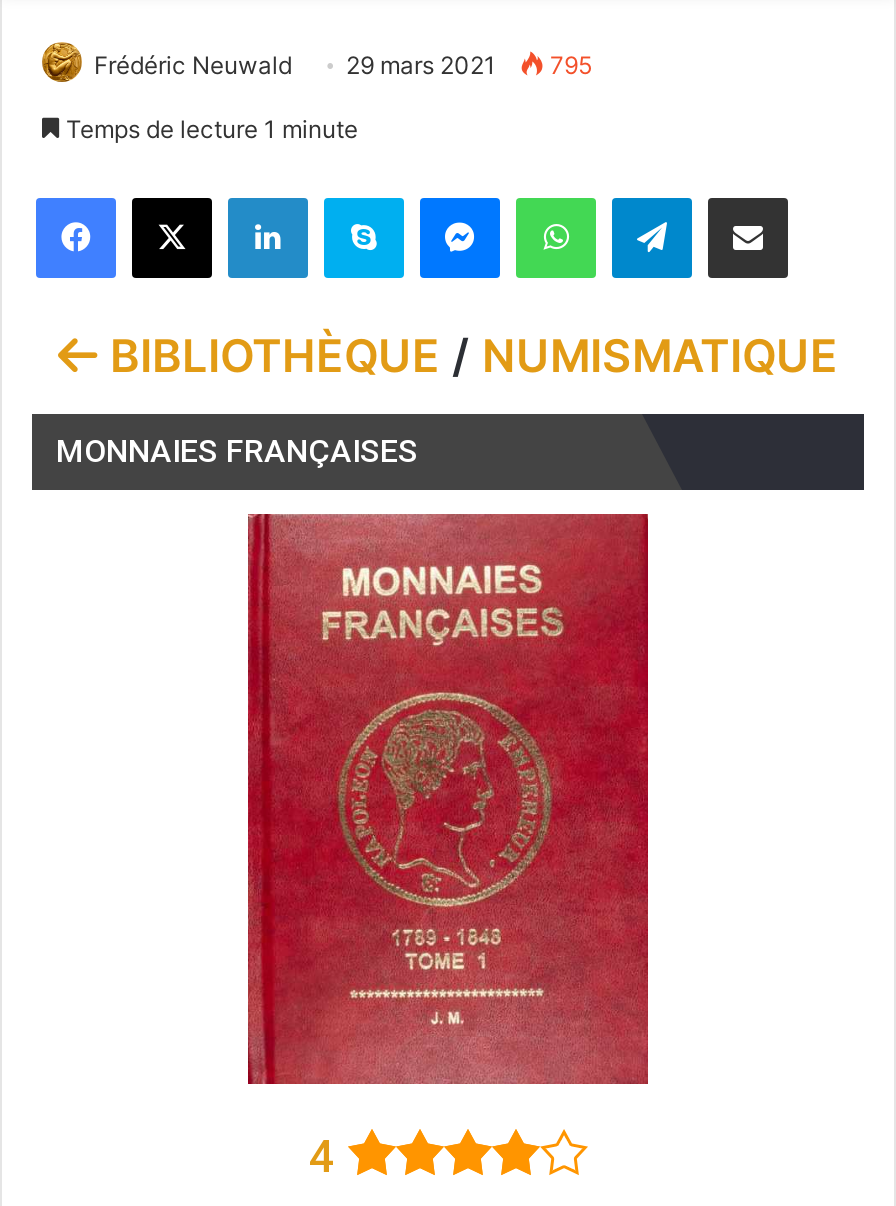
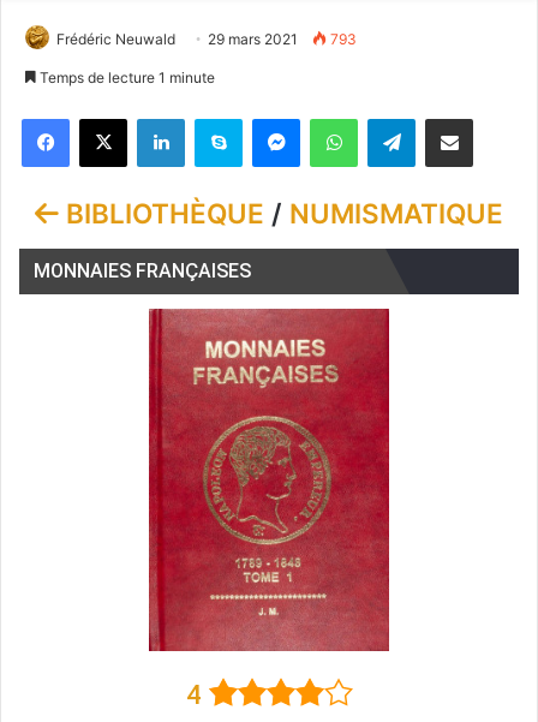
- Frédéric Neuwald 29 mars 2021 795
+ Frédéric Neuwald 29 mars 2021 793
